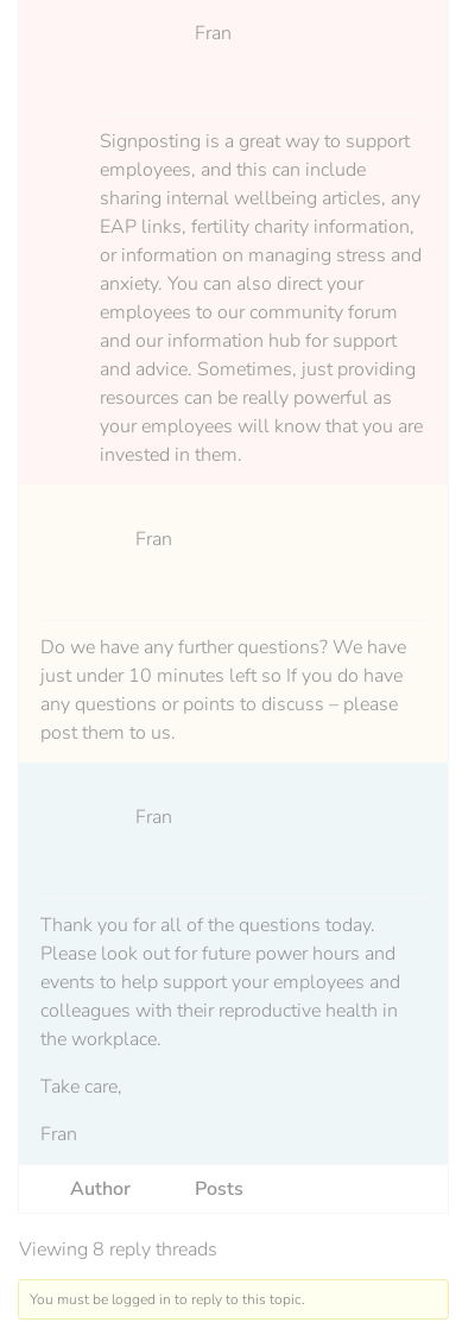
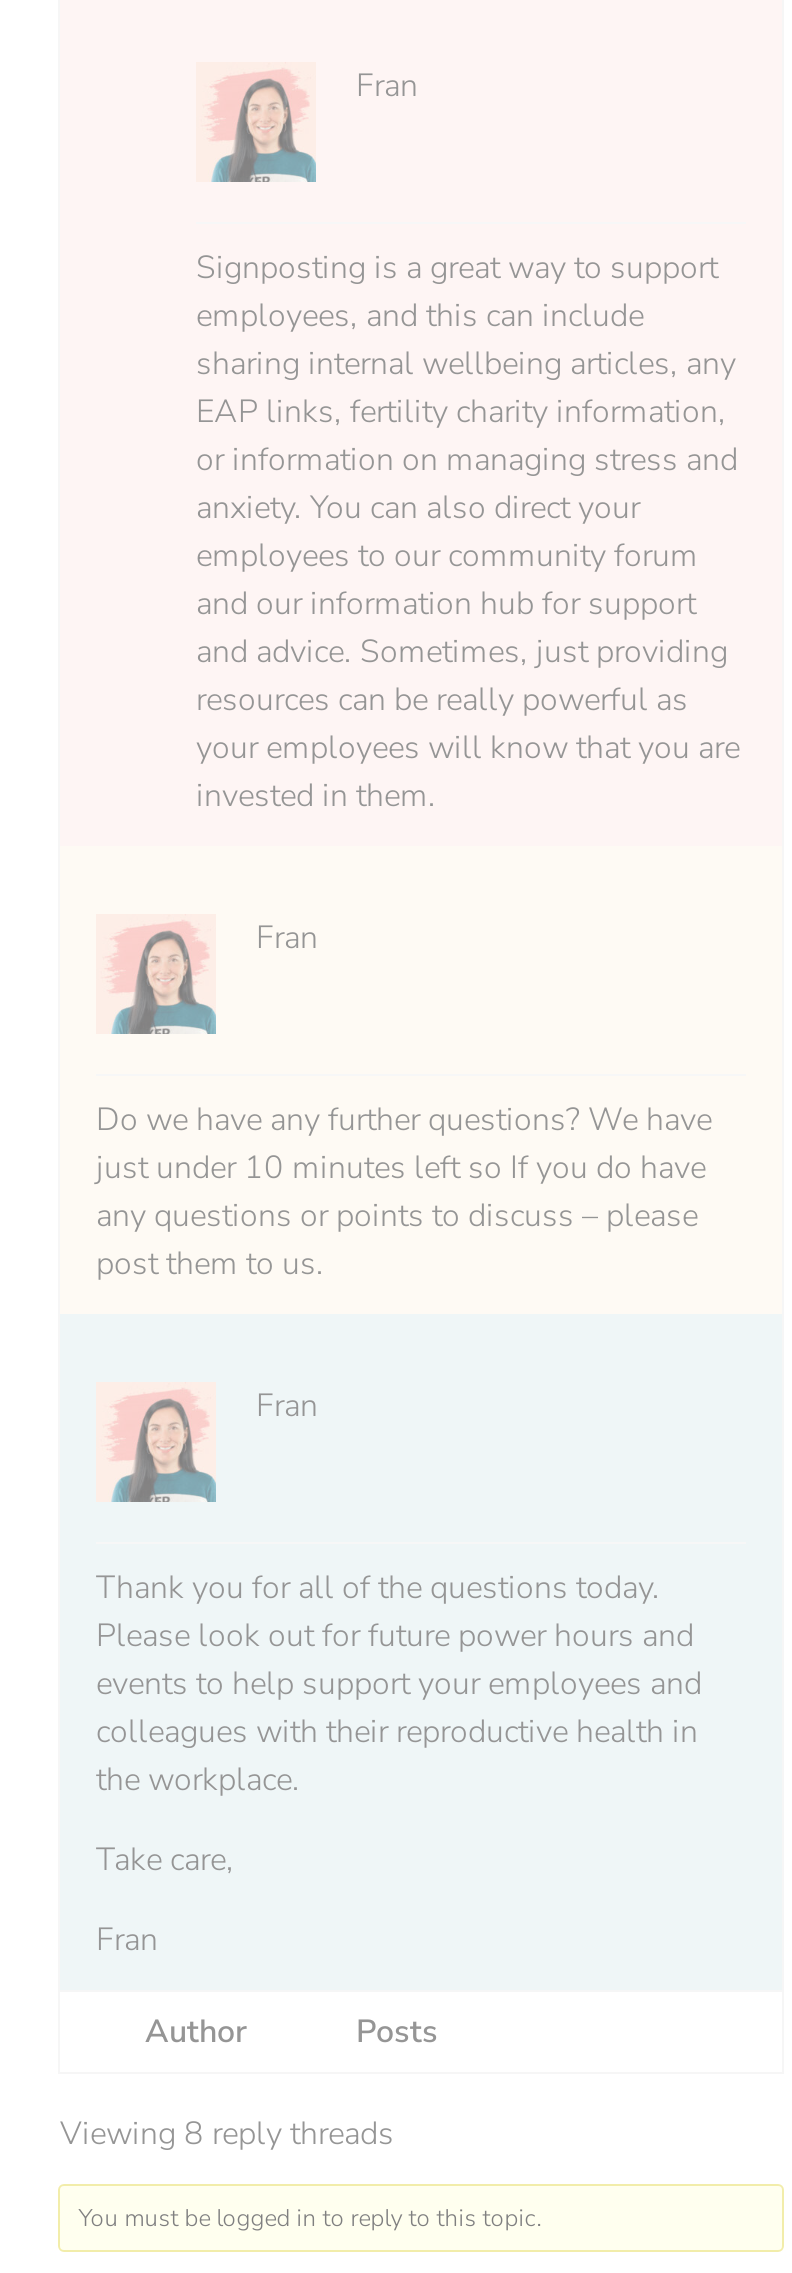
+ [image]

+ [image]

+ [image]
